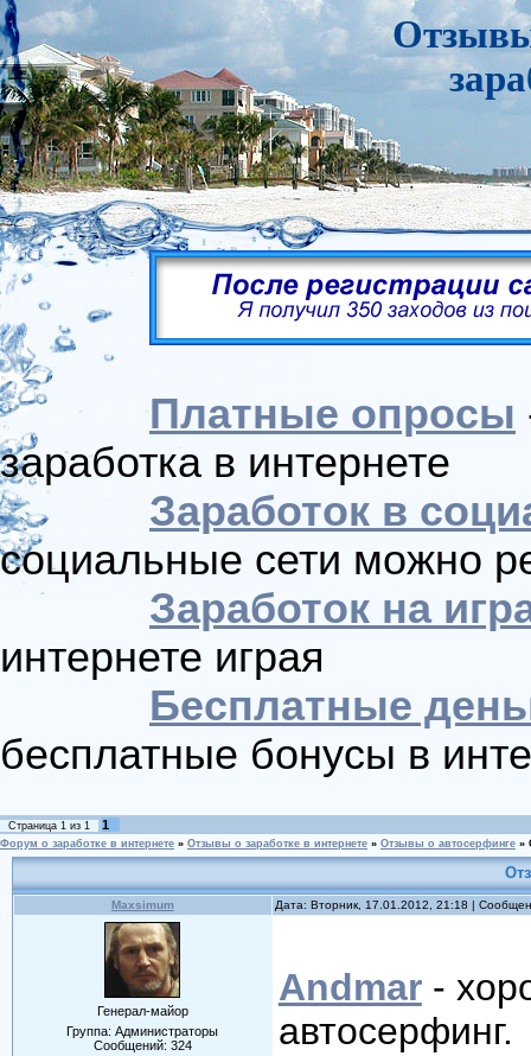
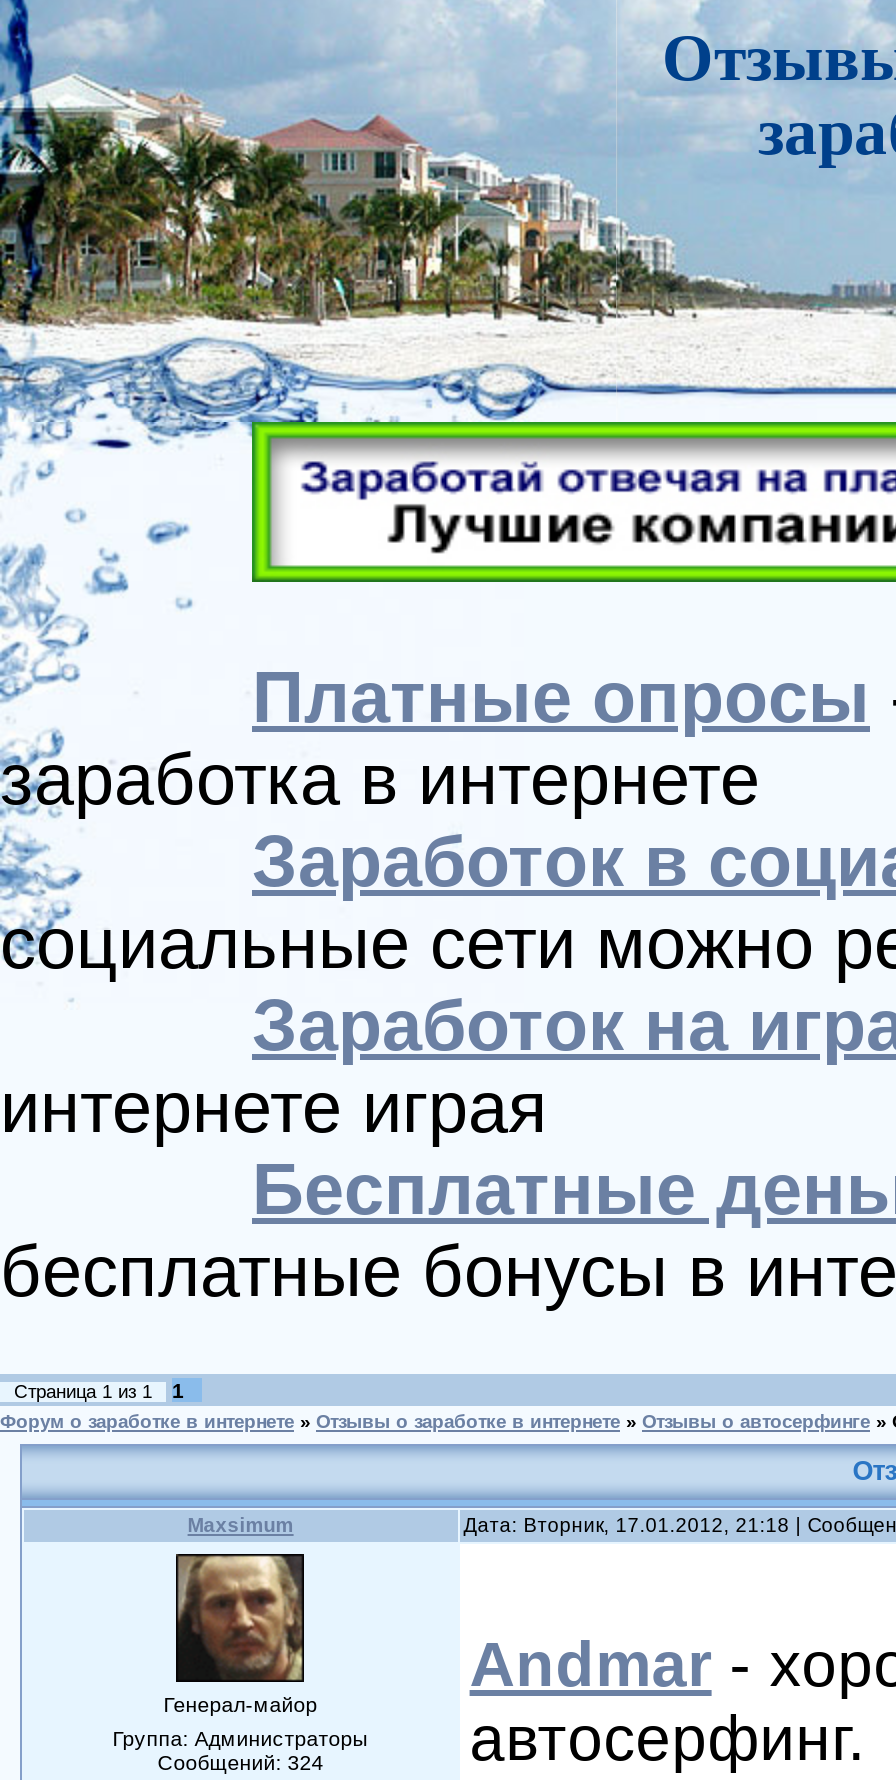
- [image]
+ [image]
